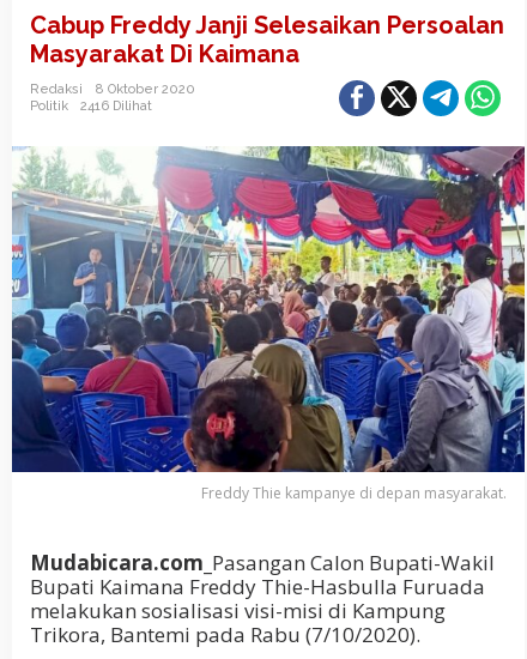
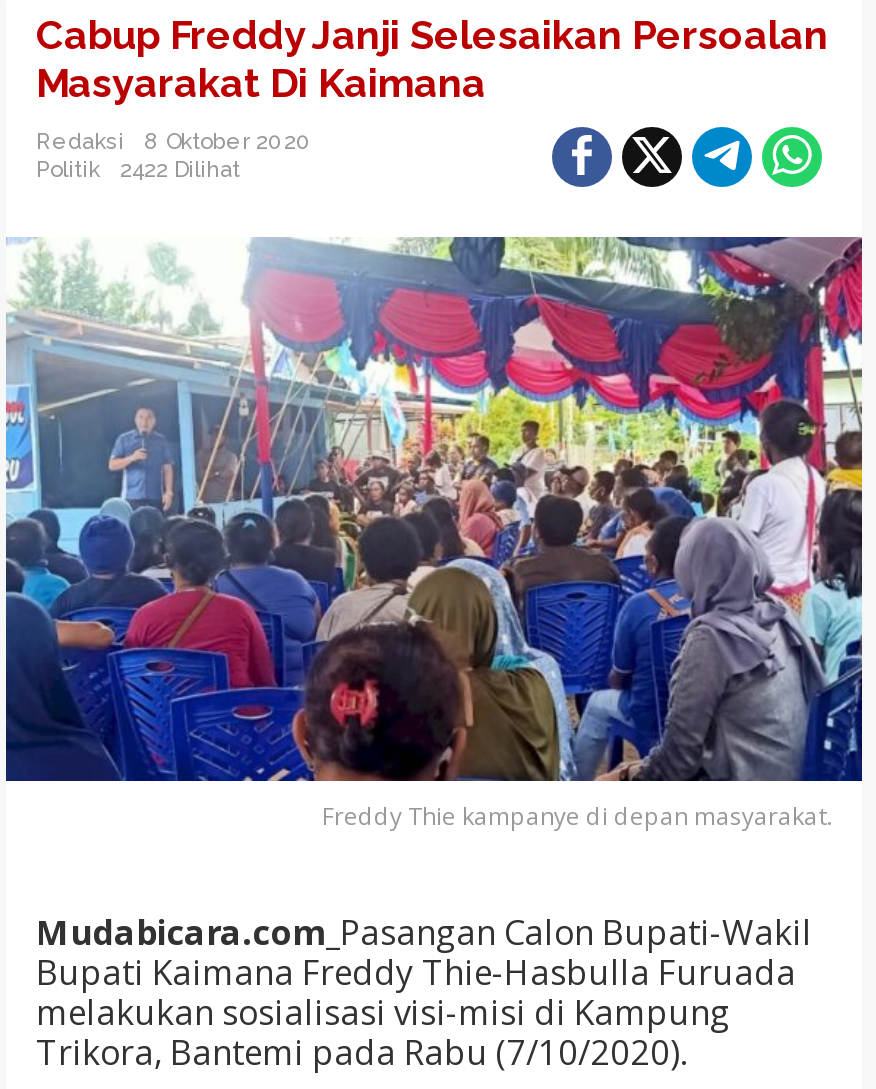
- Politik 2416 Dilihat
+ Politik 2422 Dilihat
